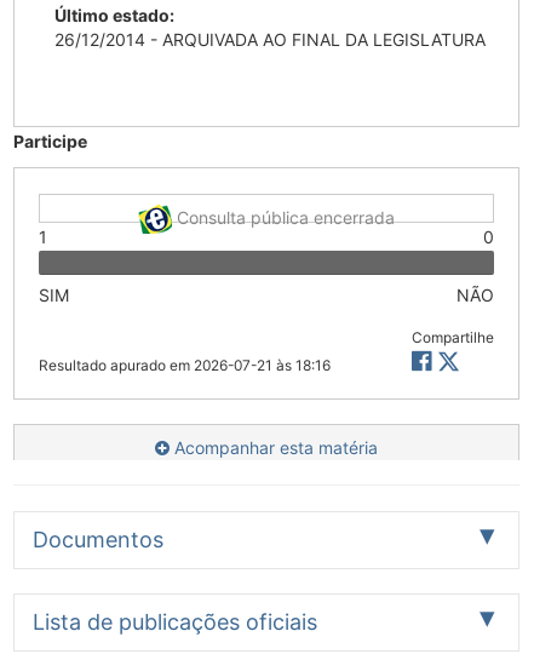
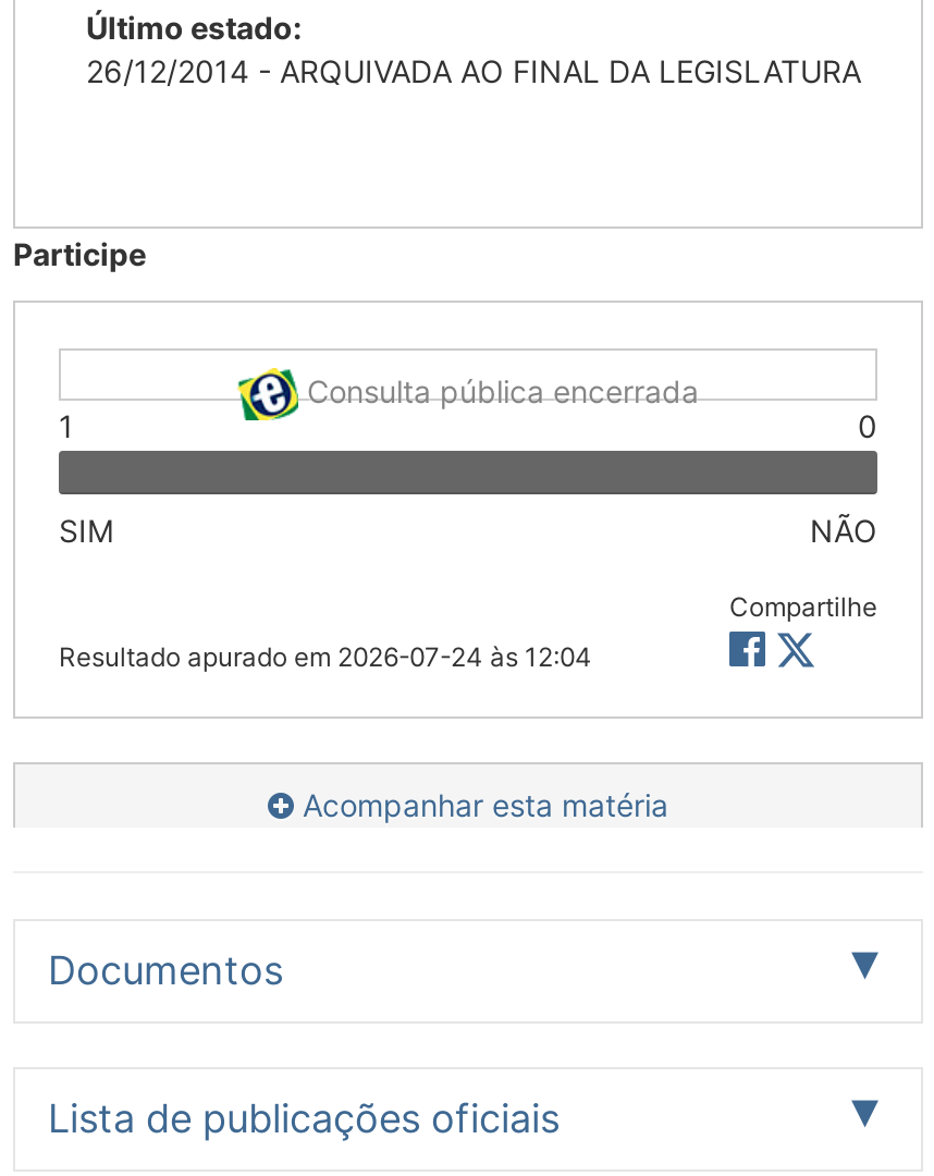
- Resultado apurado em 2026-07-21 às 18:16
+ Resultado apurado em 2026-07-24 às 12:04
